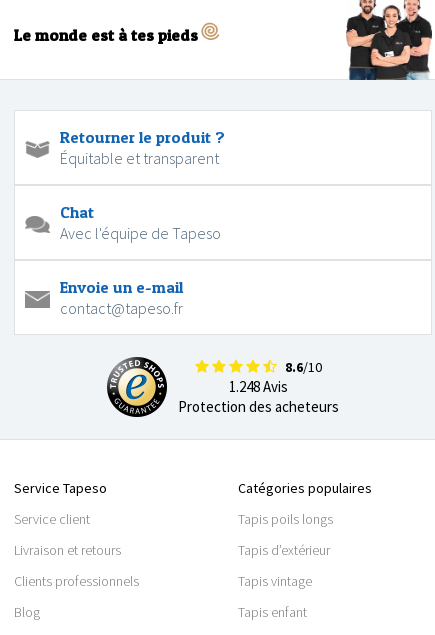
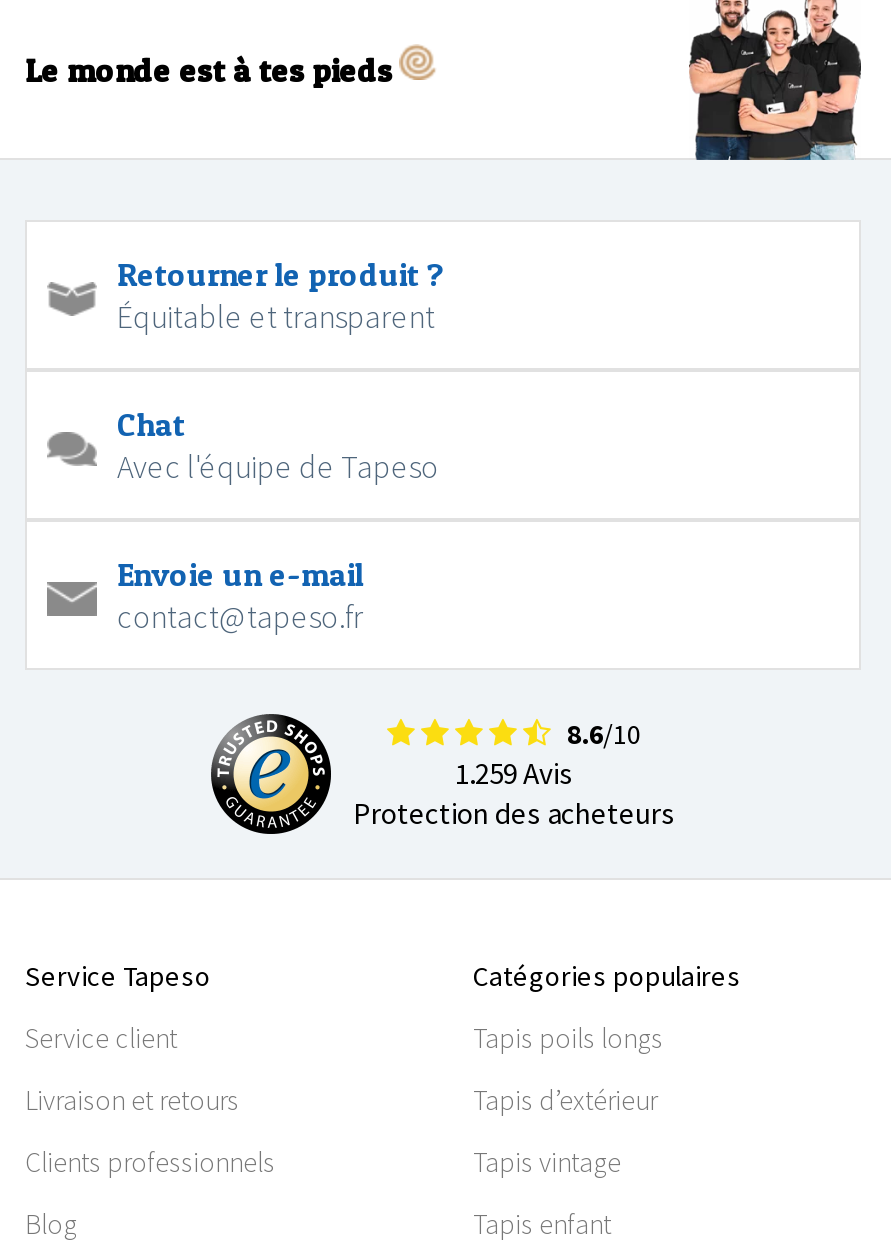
- 1.248 Avis
+ 1.259 Avis
